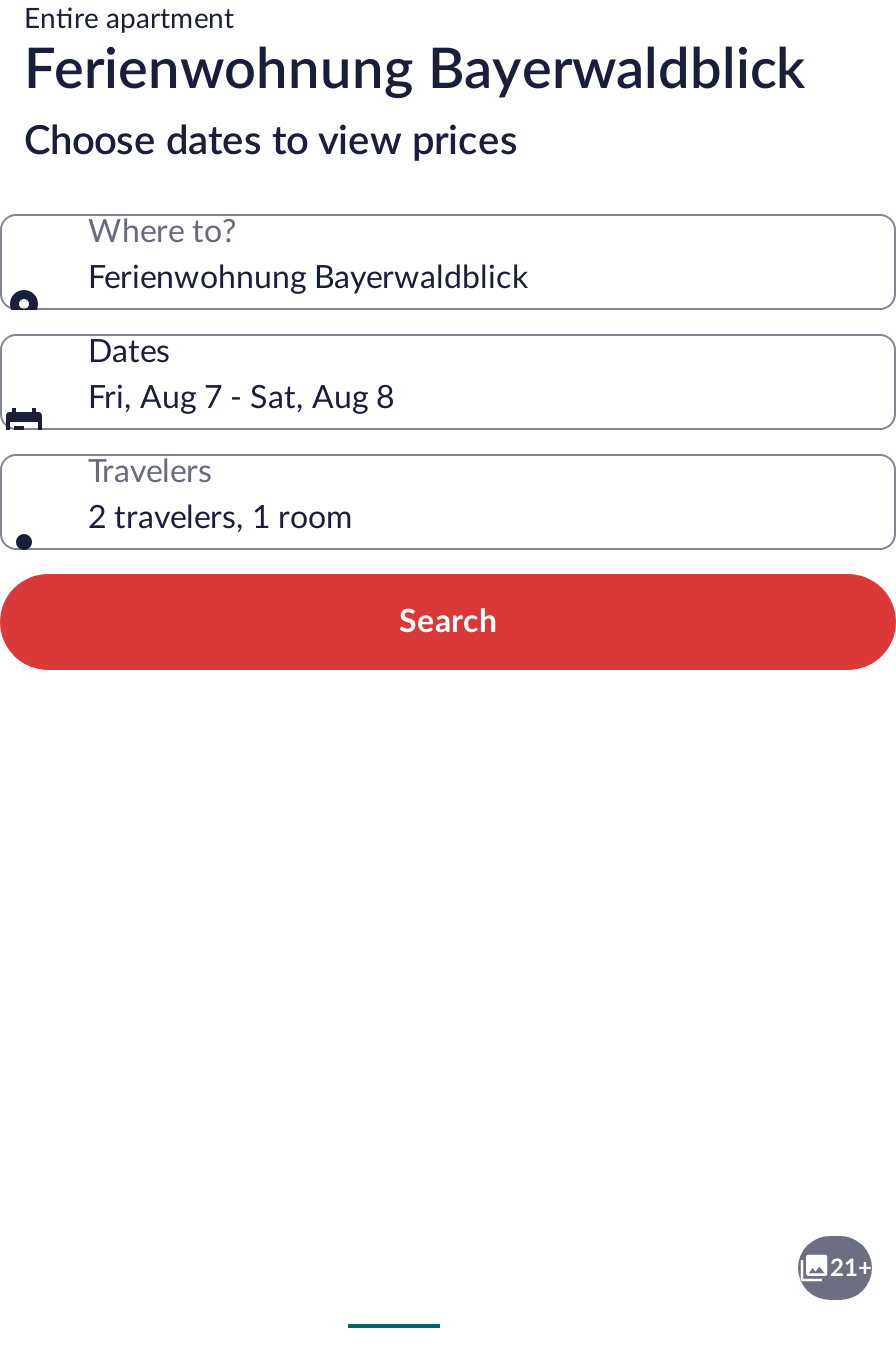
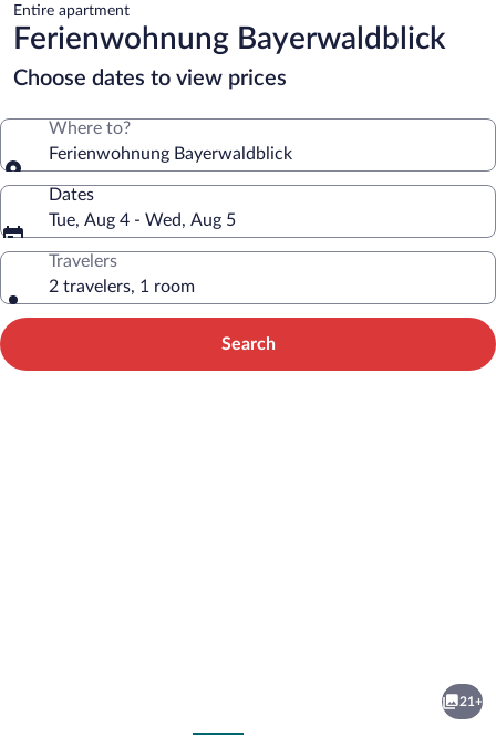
- Fri, Aug 7 - Sat, Aug 8
+ Tue, Aug 4 - Wed, Aug 5
